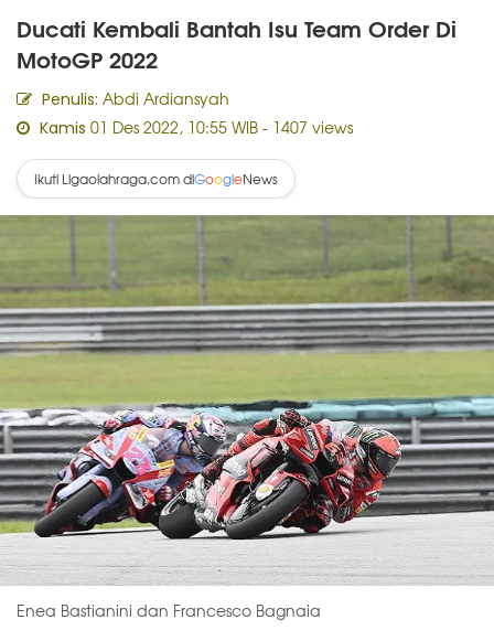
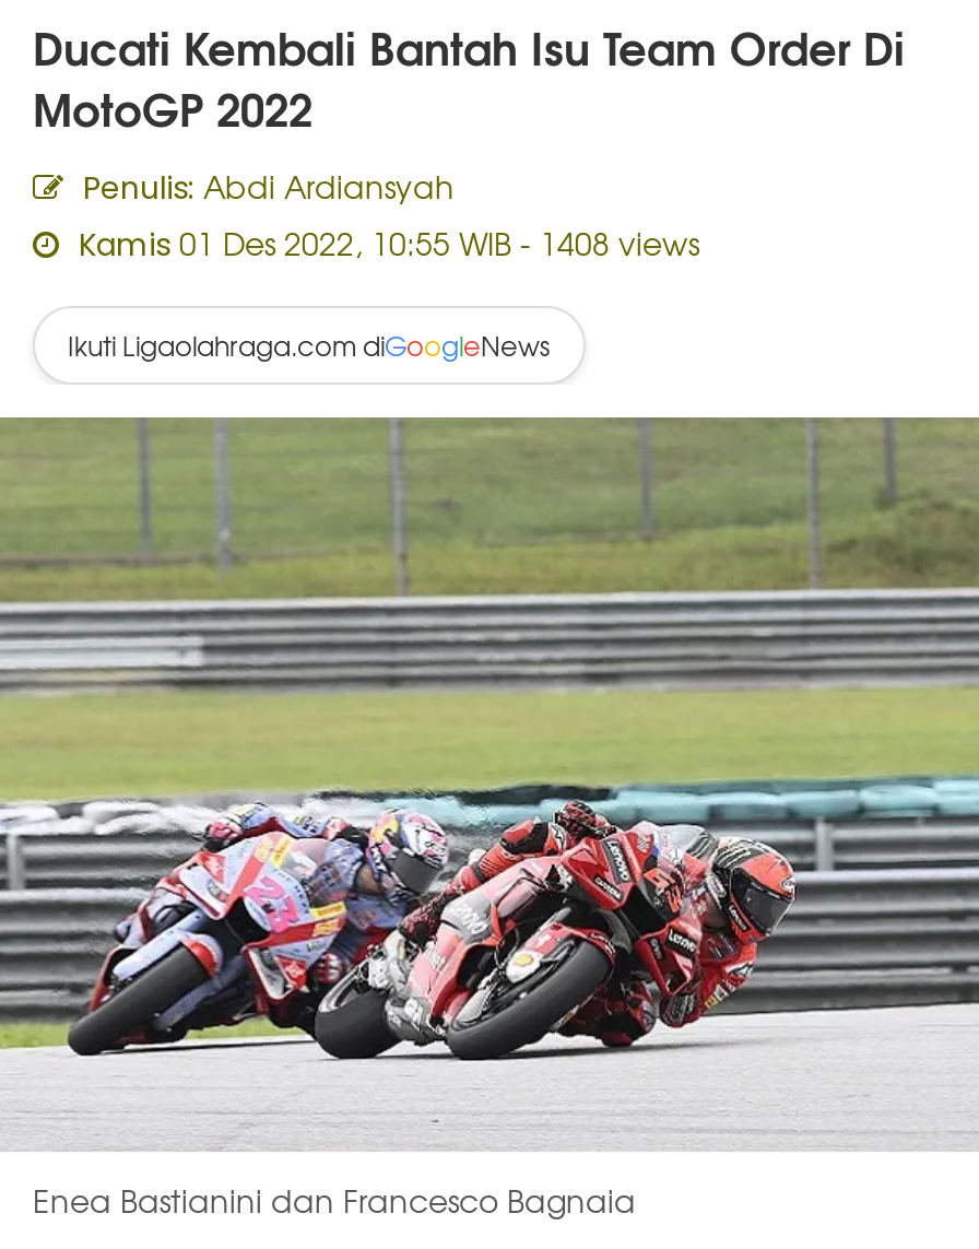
- Kamis 01 Des 2022, 10:55 WIB - 1407 views
+ Kamis 01 Des 2022, 10:55 WIB - 1408 views
